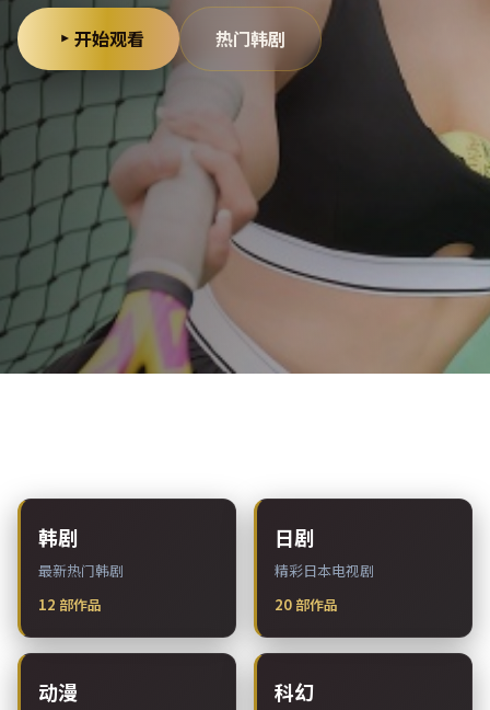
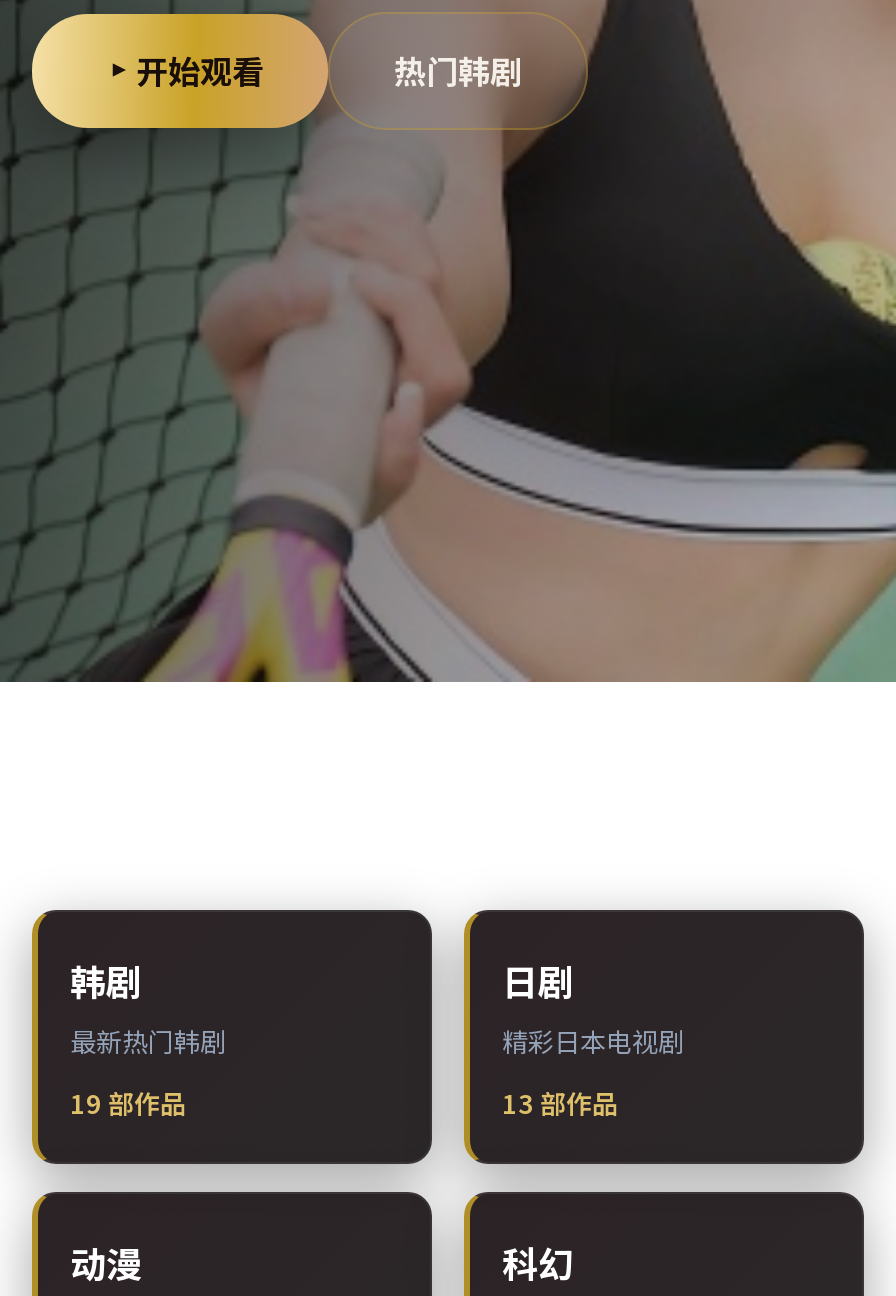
- 12部作品
+ 19部作品

- 20部作品
+ 13部作品
